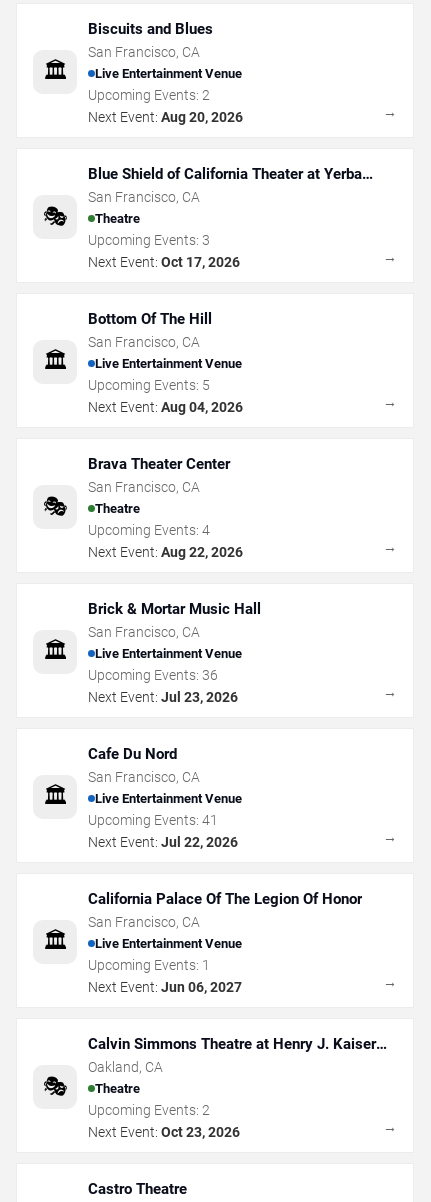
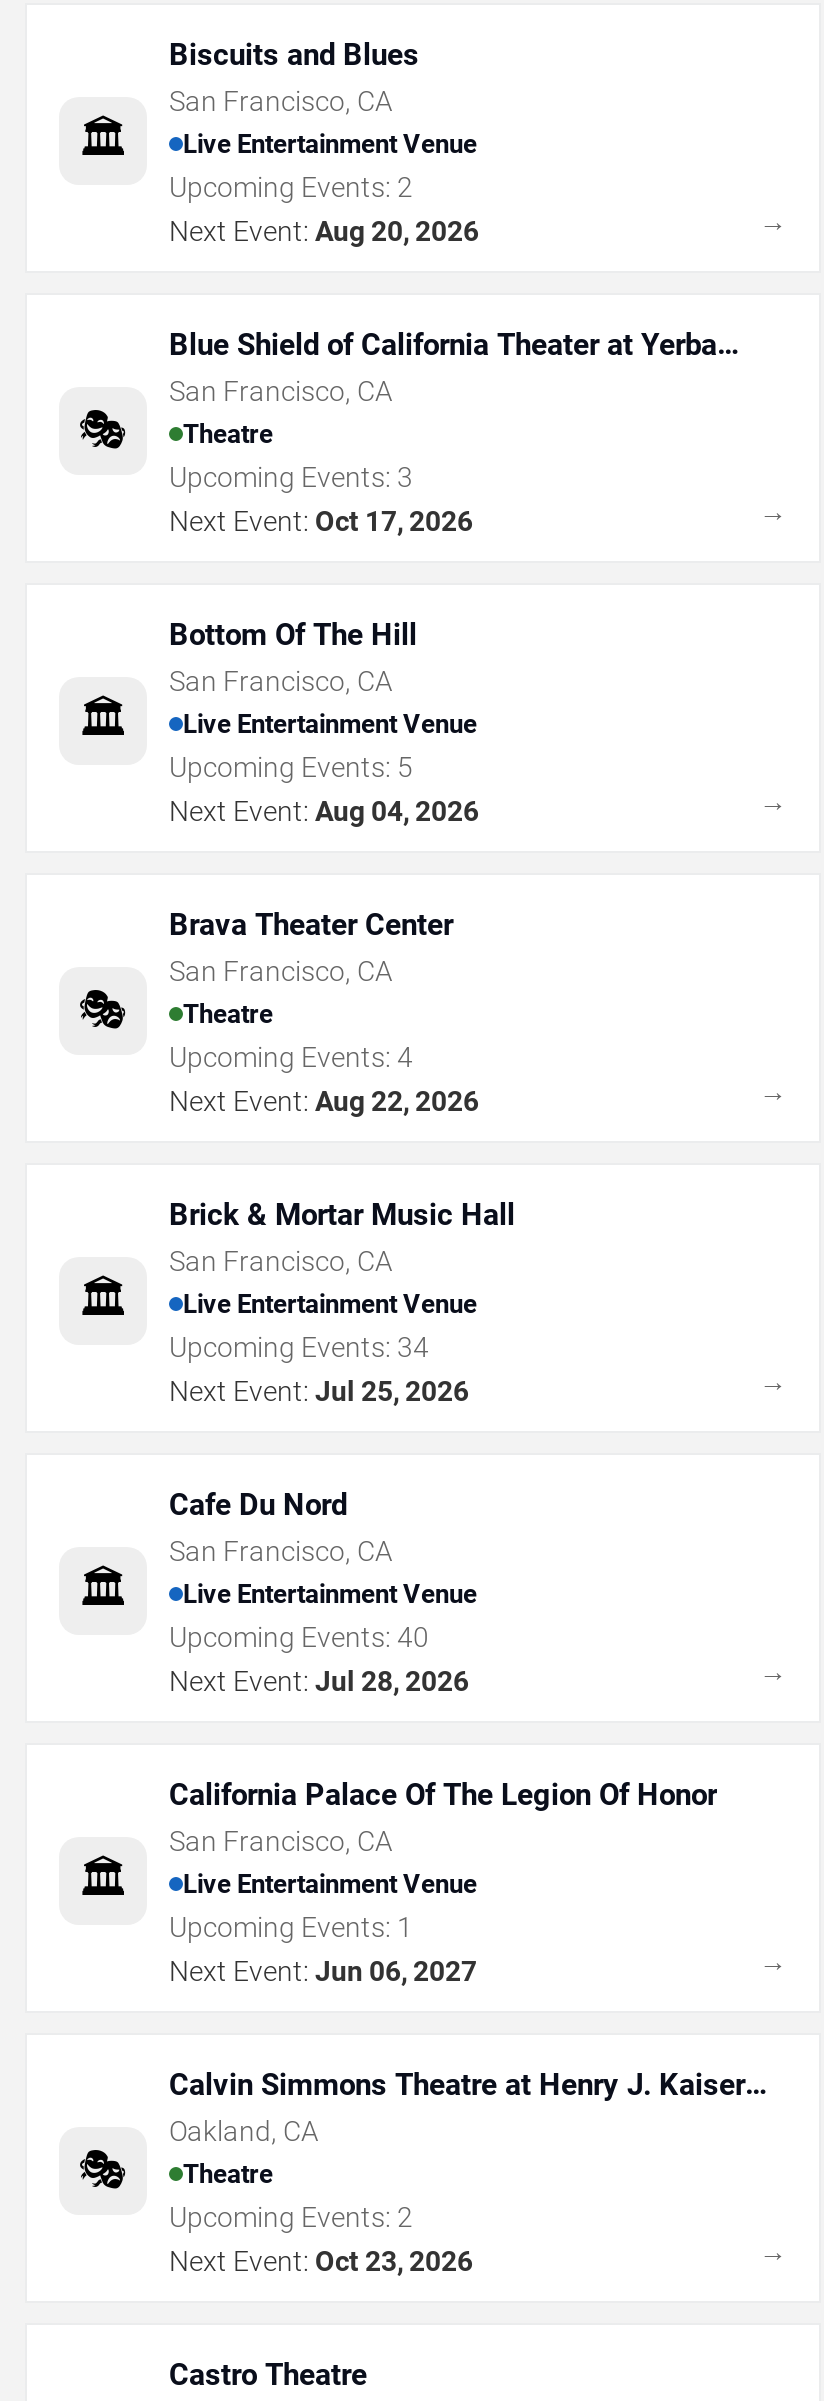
- Upcoming Events: 36
+ Upcoming Events: 34

- Next Event: Jul 23, 2026
+ Next Event: Jul 25, 2026

- Upcoming Events: 41
+ Upcoming Events: 40

- Next Event: Jul 22, 2026
+ Next Event: Jul 28, 2026
